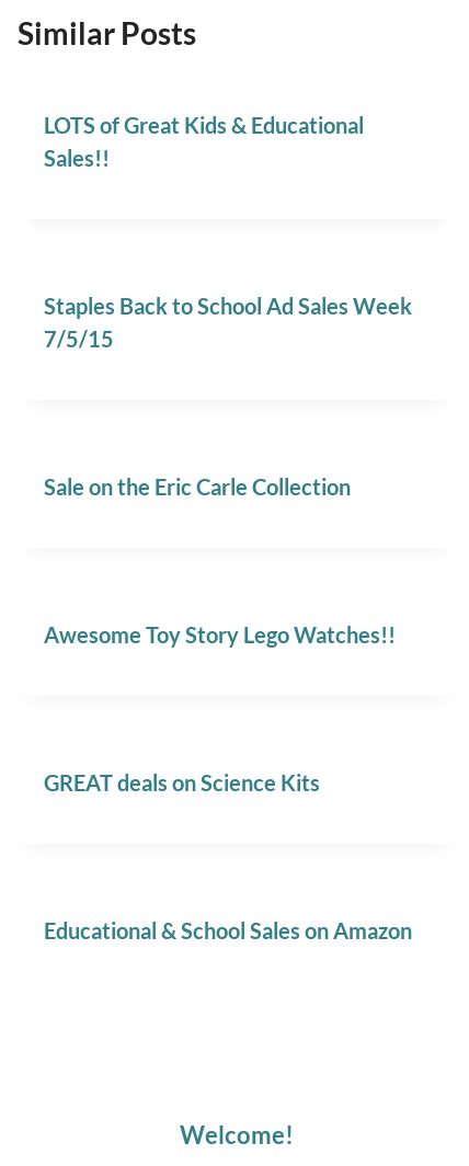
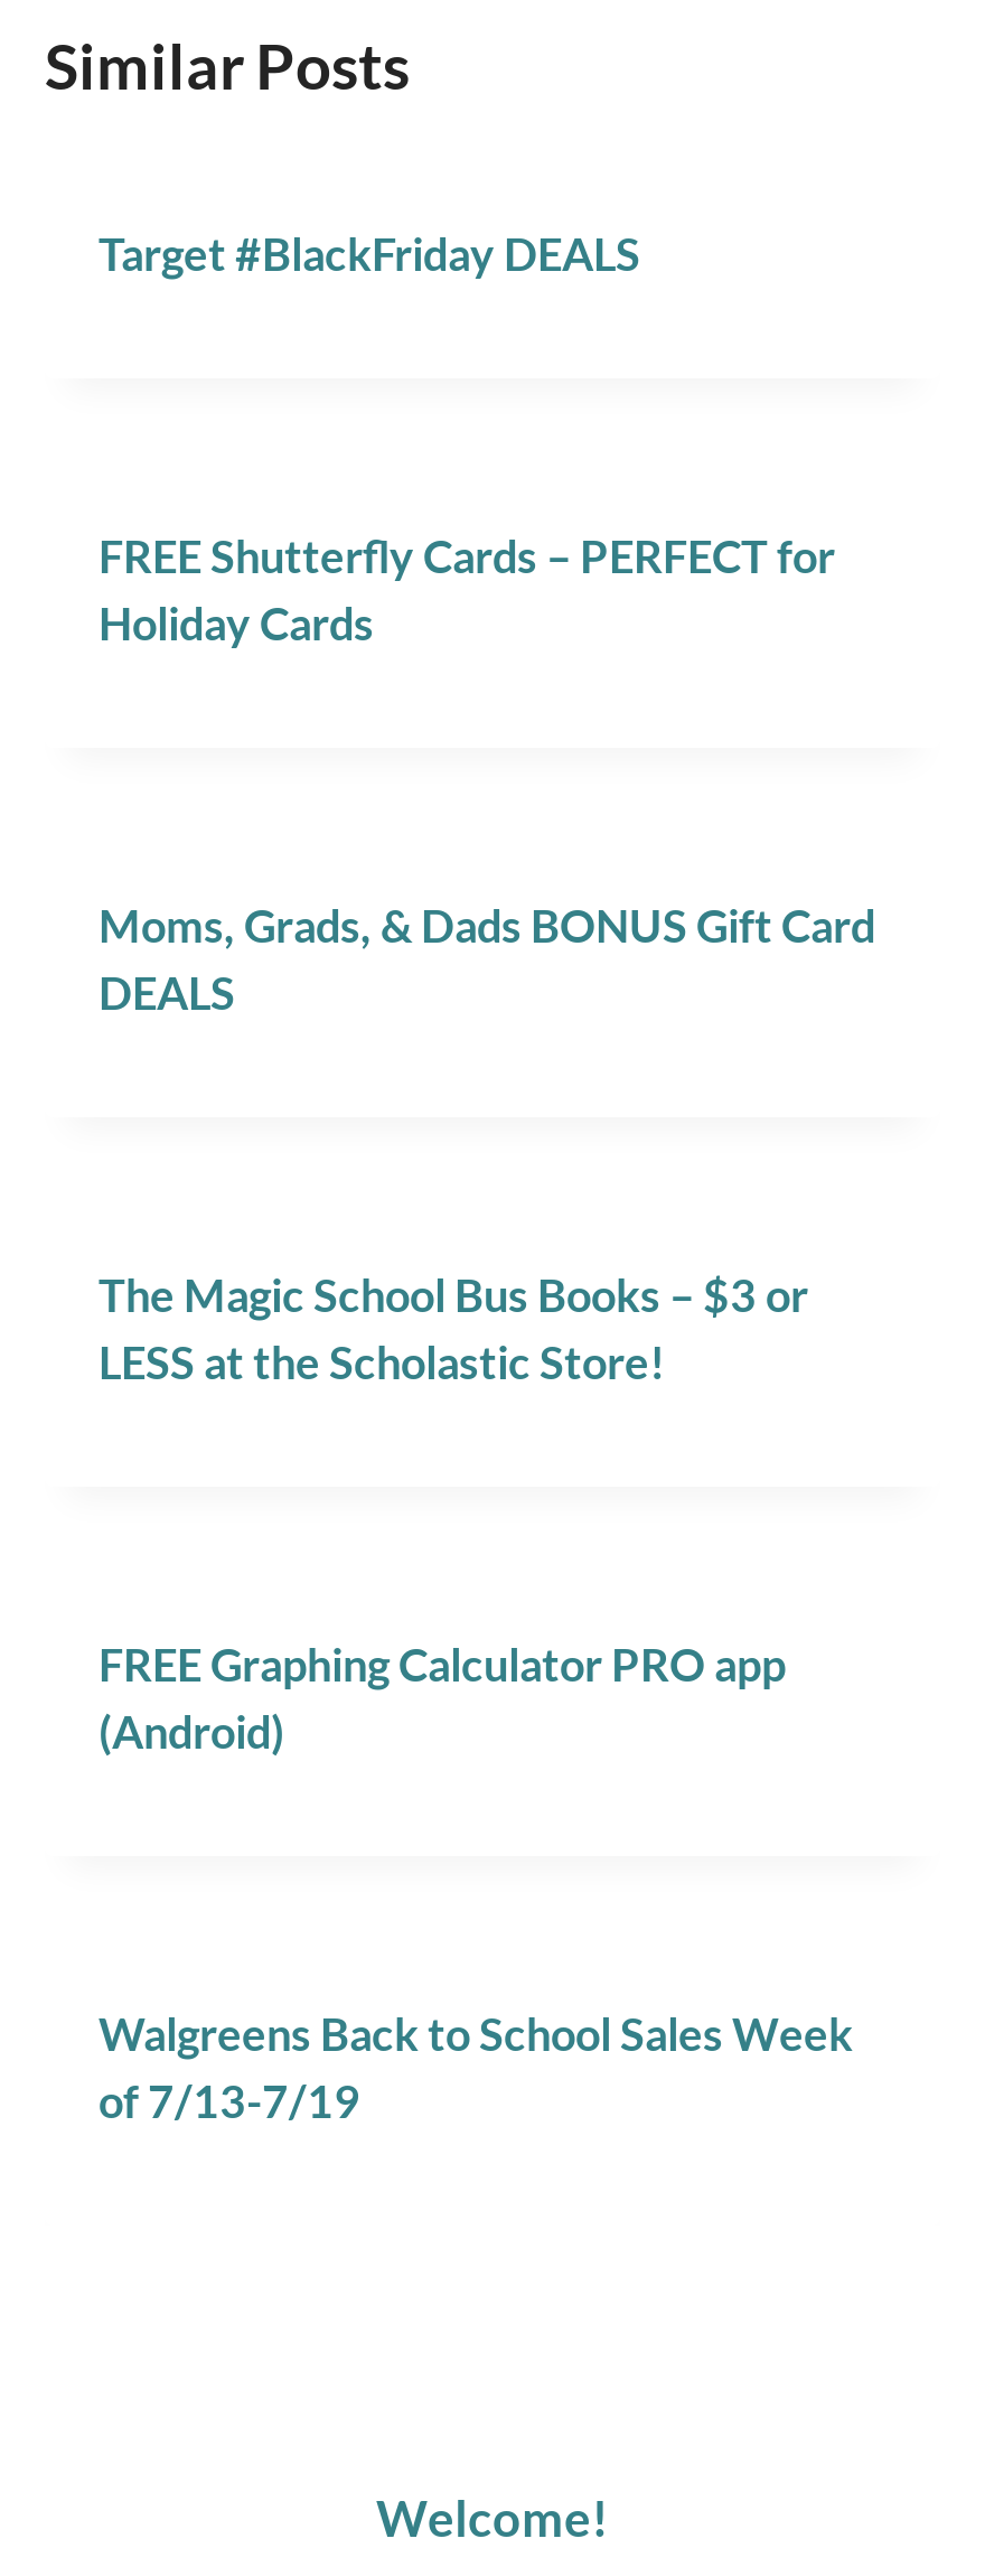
- LOTS of Great Kids & Educational
- Sales!!
+ Target #BlackFriday DEALS

- Staples Back to School Ad Sales Week
- 7/5/15
+ FREE Shutterfly Cards – PERFECT for
+ Holiday Cards

- Sale on the Eric Carle Collection
+ Moms, Grads, & Dads BONUS Gift Card
+ DEALS

- Awesome Toy Story Lego Watches!!
+ The Magic School Bus Books – $3 or
+ LESS at the Scholastic Store!

- GREAT deals on Science Kits
+ FREE Graphing Calculator PRO app
+ (Android)

- Educational & School Sales on Amazon
+ Walgreens Back to School Sales Week
+ of 7/13-7/19
